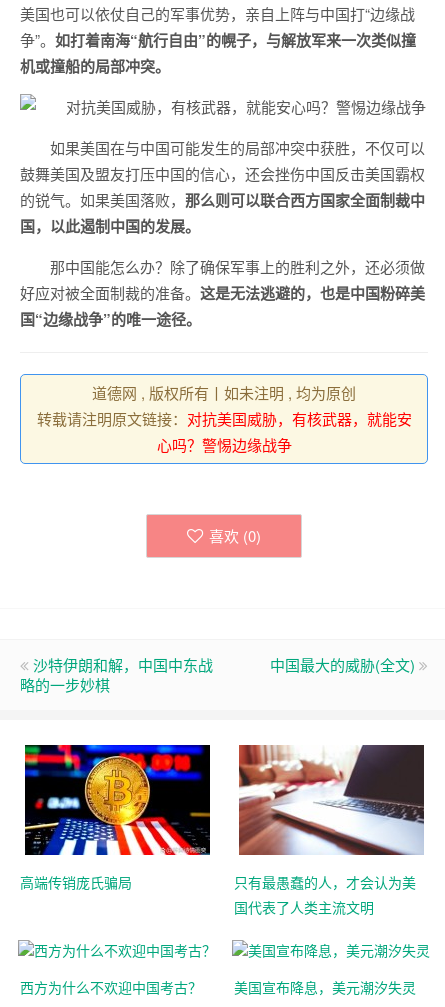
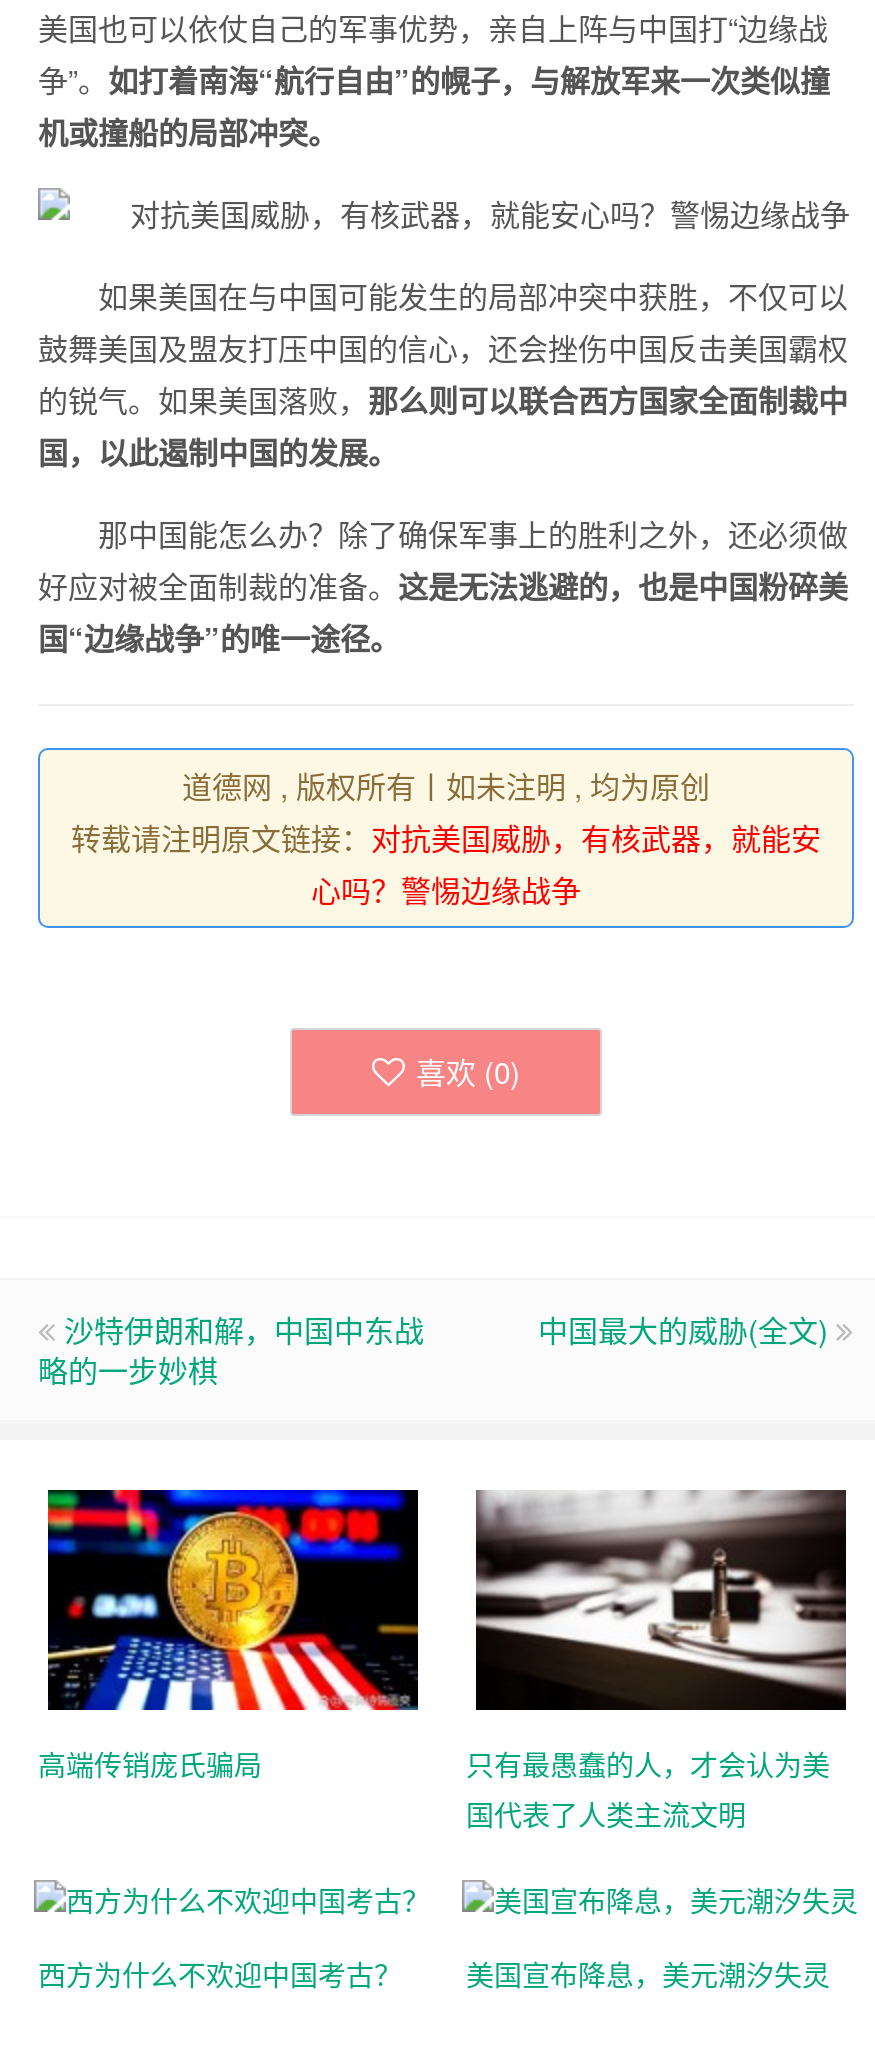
- [image]
+ [image]
